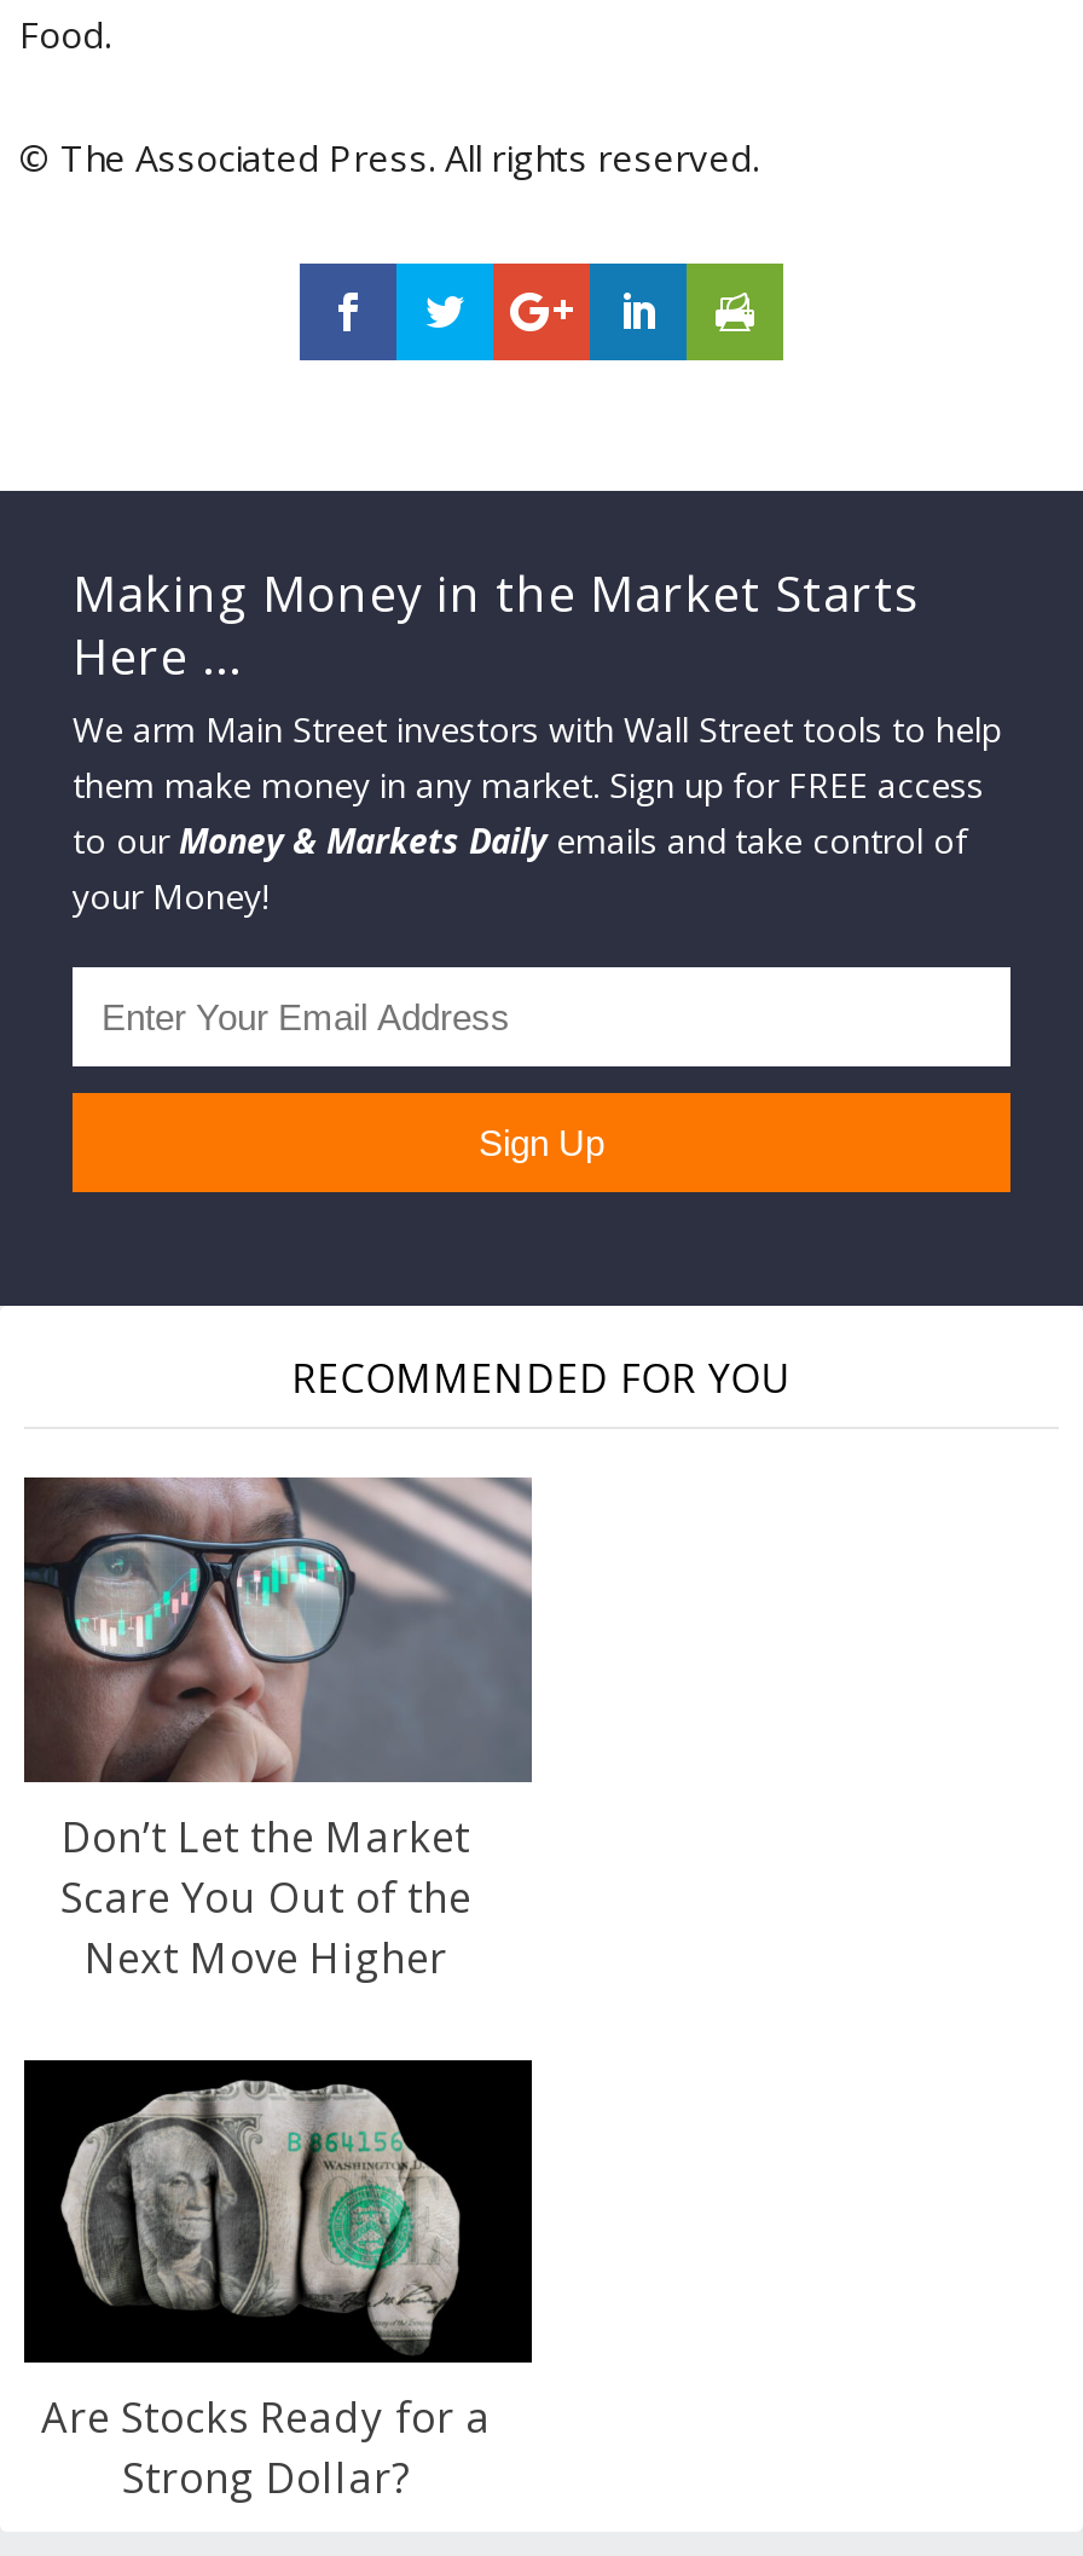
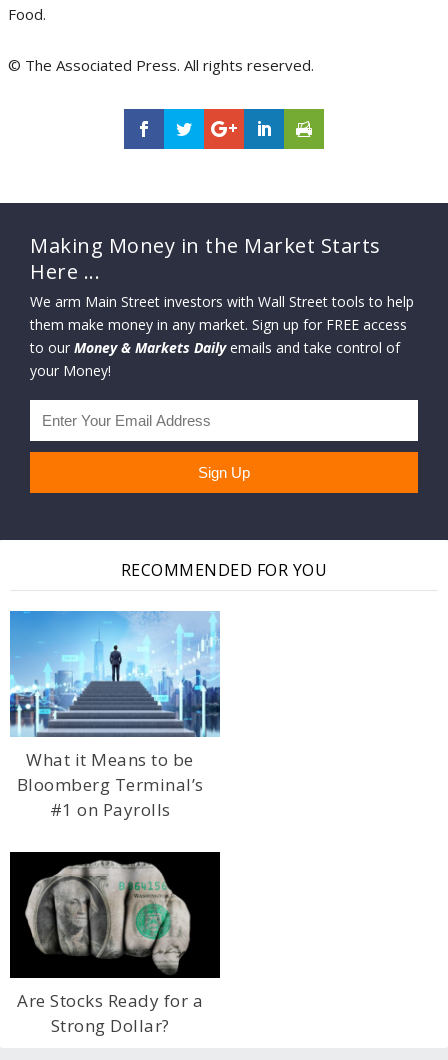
- [image]
- Don’t Let the Market
- Scare You Out of the
- Next Move Higher
+ [image]
+ What it Means to be
+ Bloomberg Terminal’s
+ #1 on Payrolls
